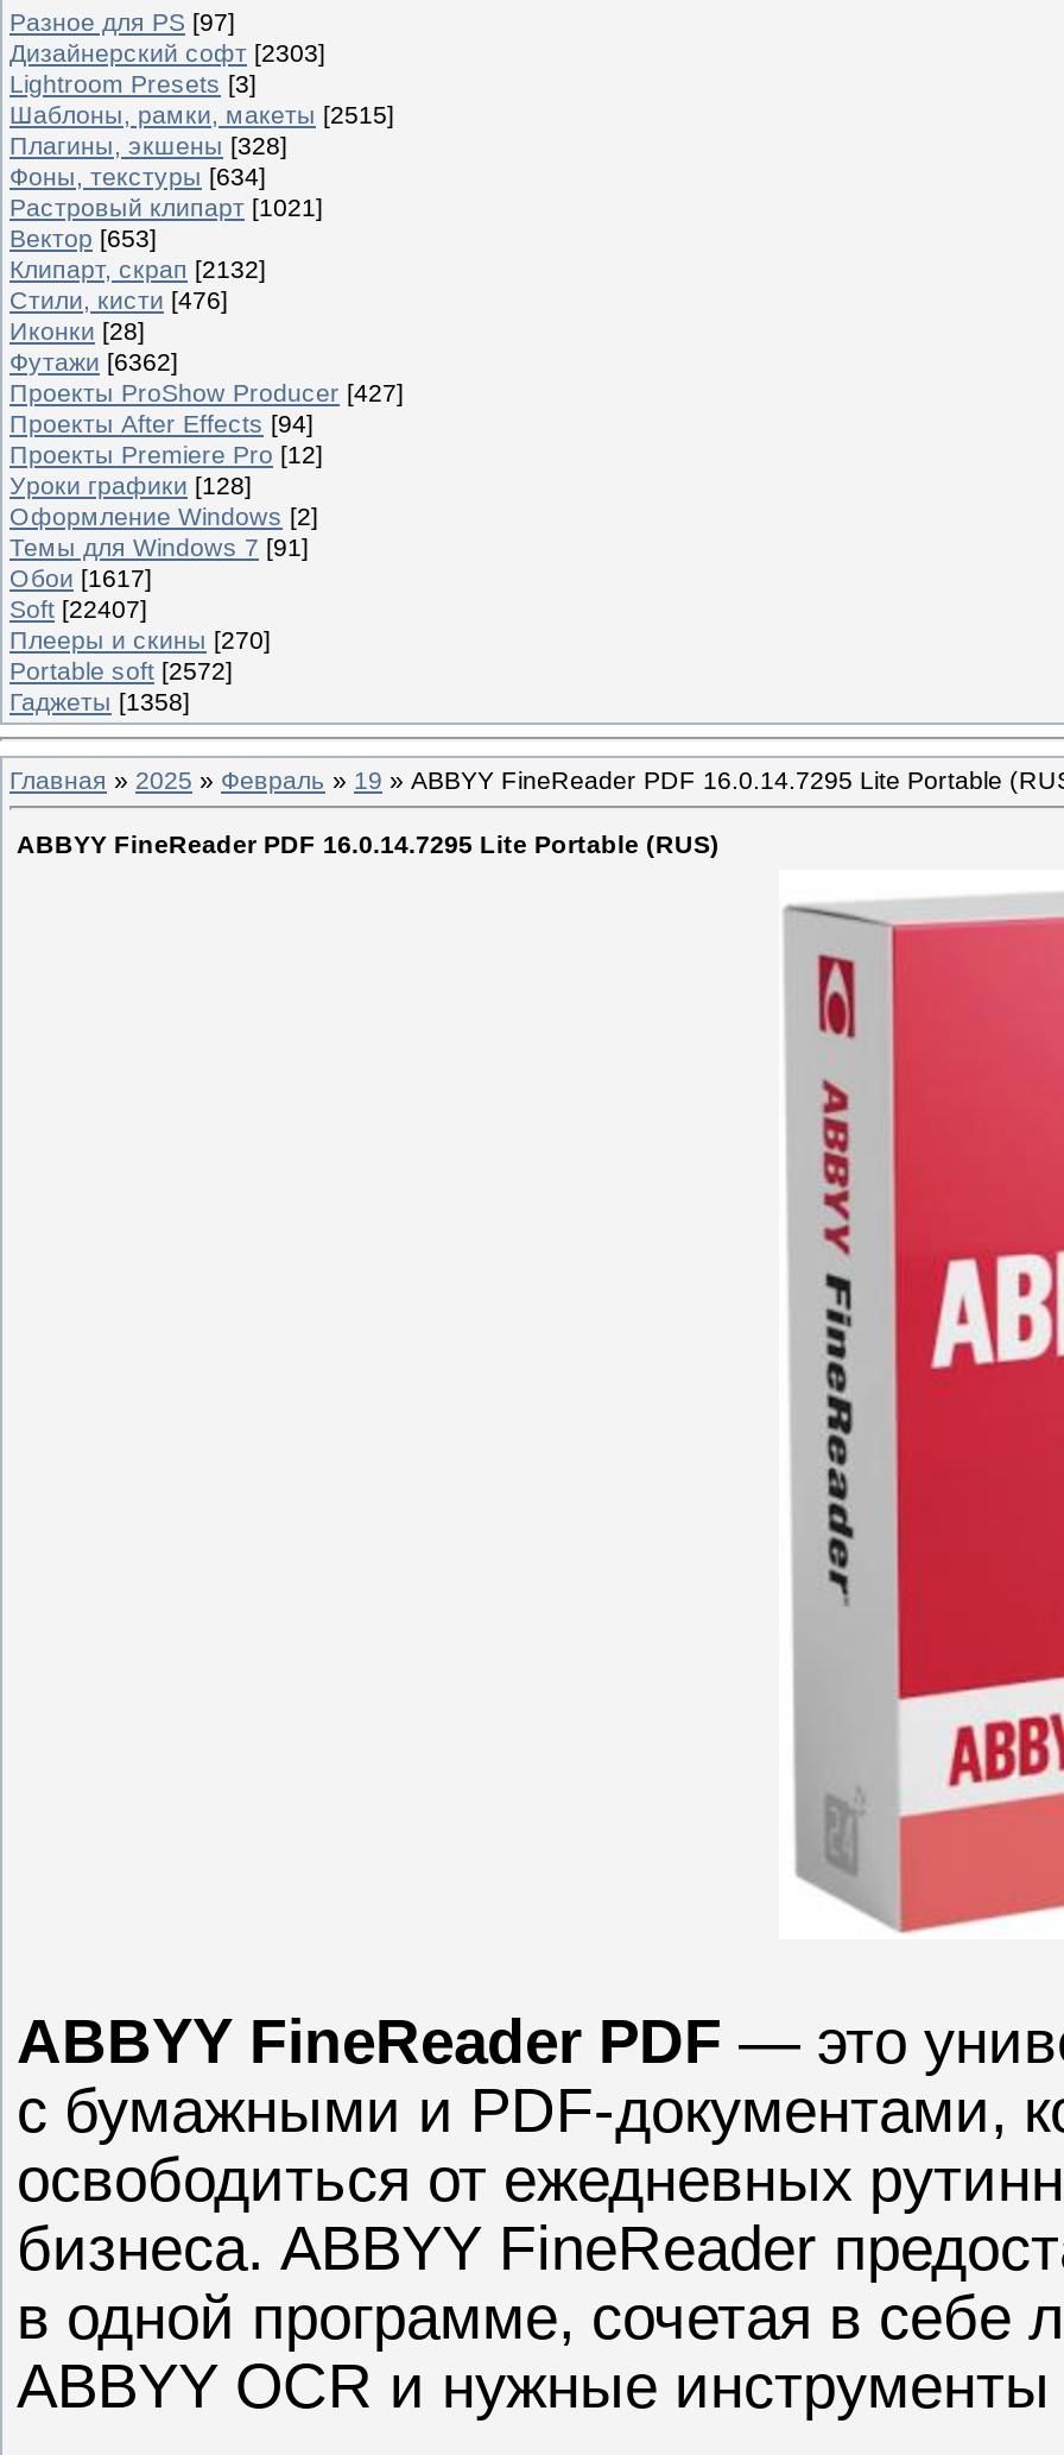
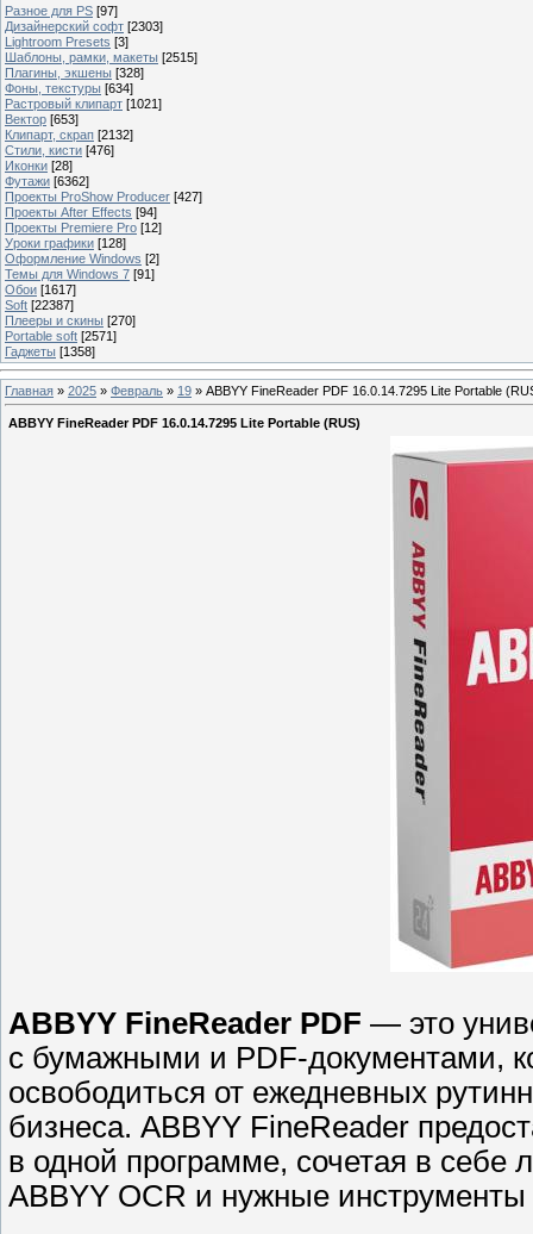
- Soft [22407]
+ Soft [22387]

- Portable soft [2572]
+ Portable soft [2571]
